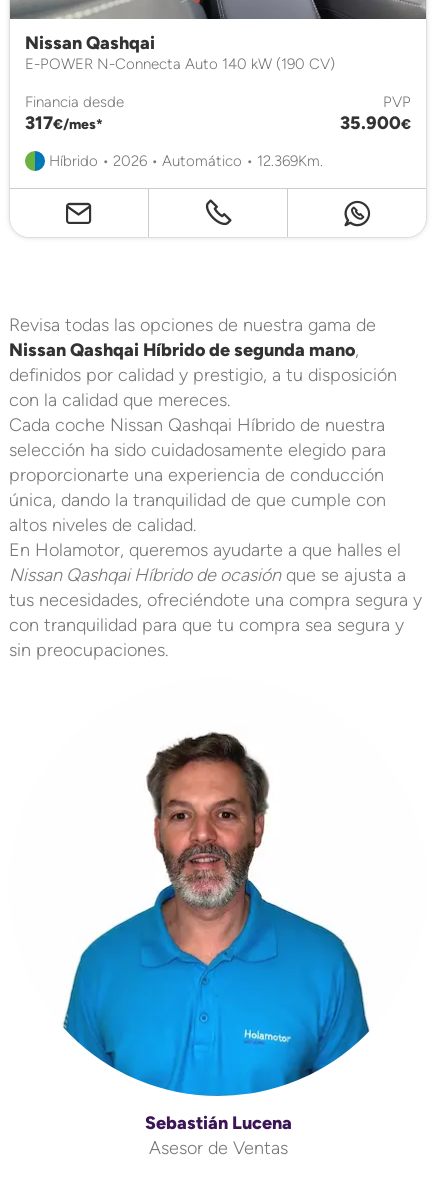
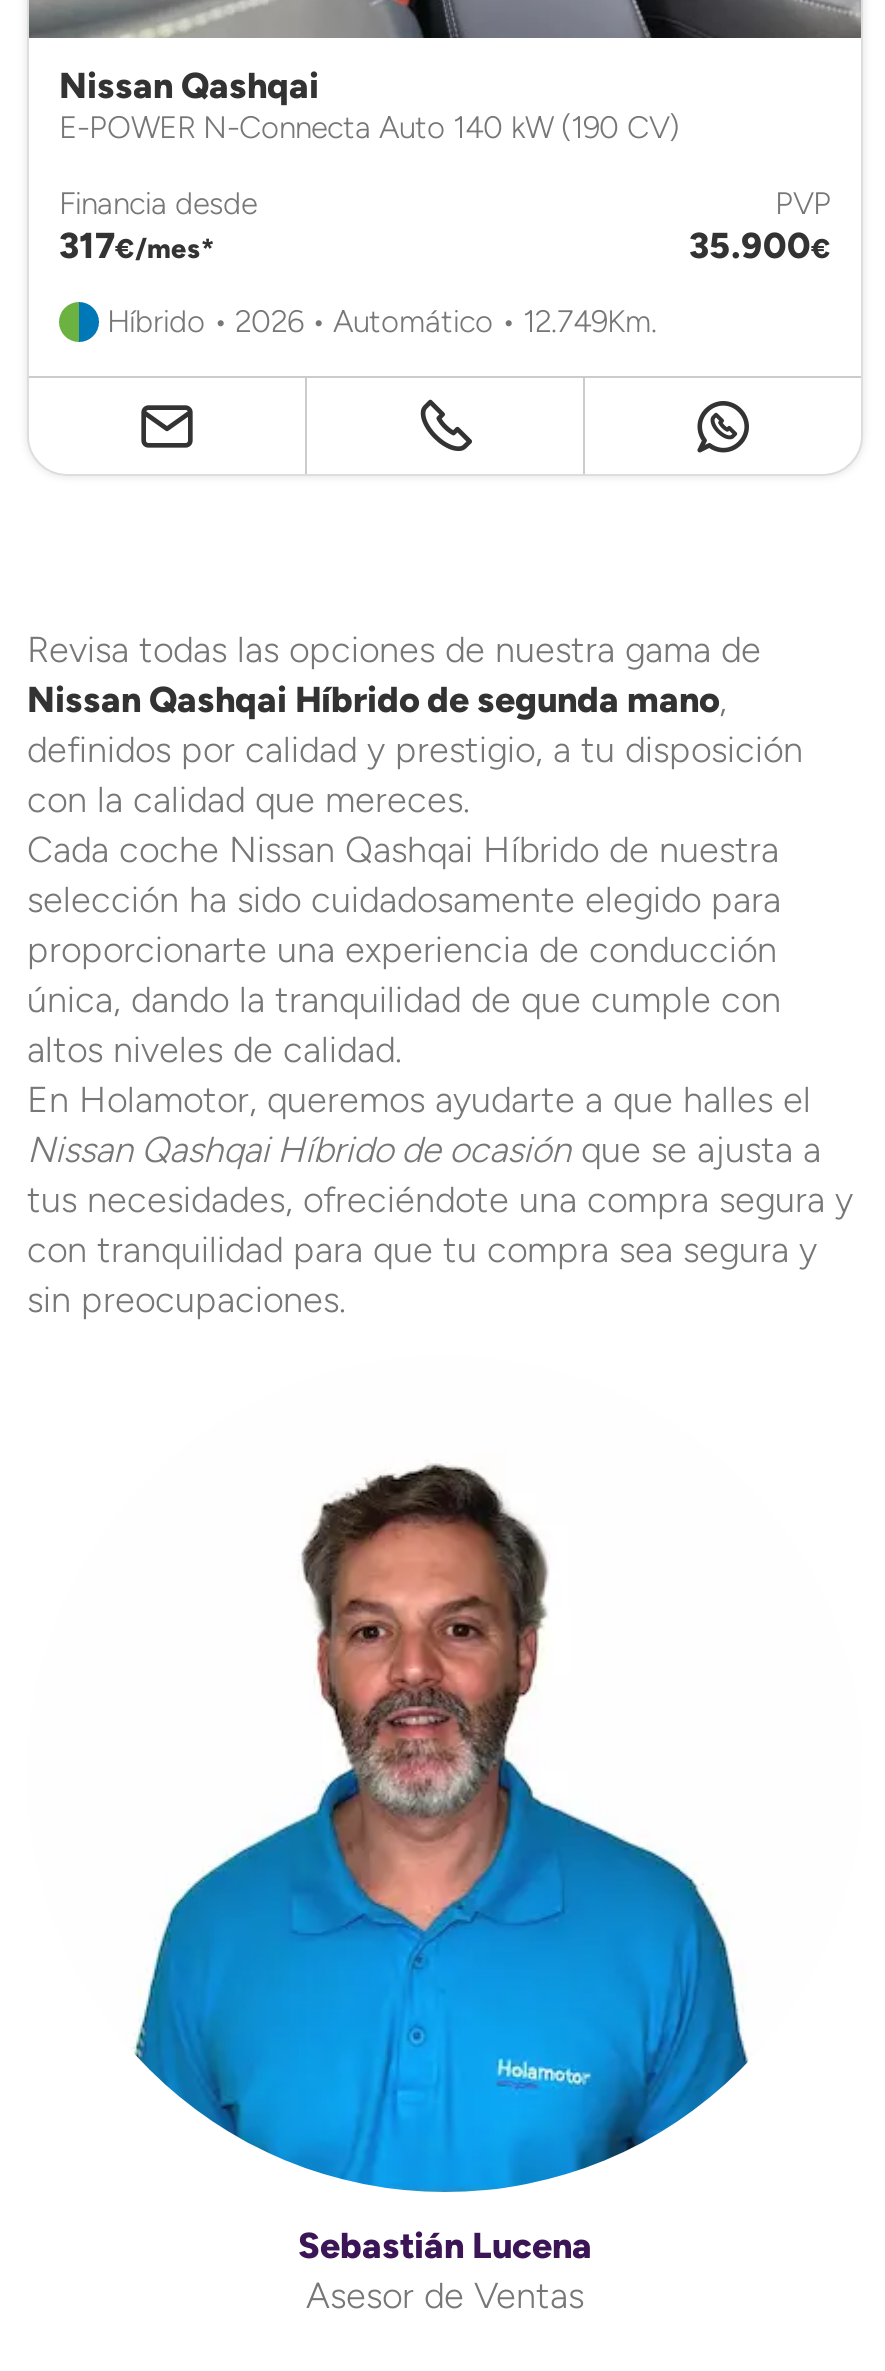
- Híbrido • 2026 • Automático • 12.369Km.
+ Híbrido • 2026 • Automático • 12.749Km.
